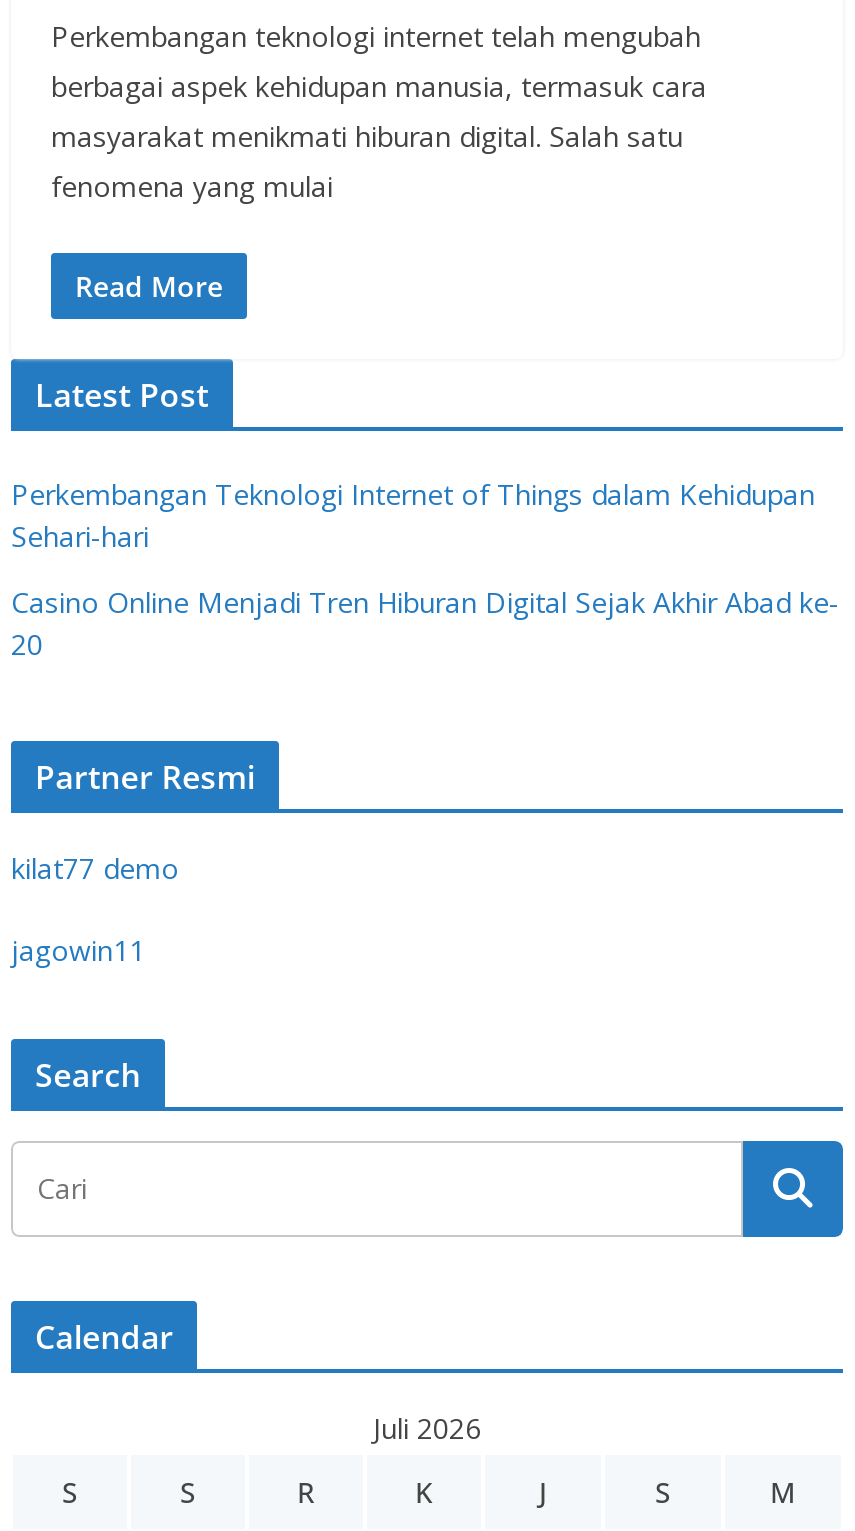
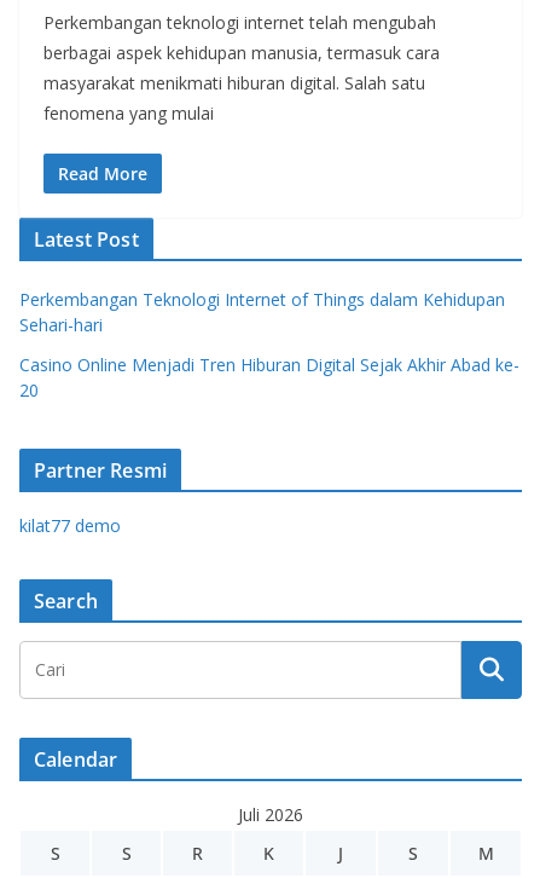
- jagowin11
